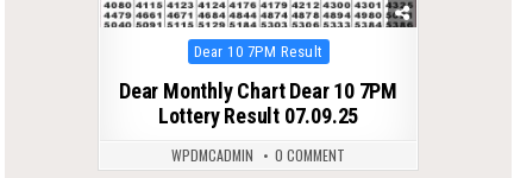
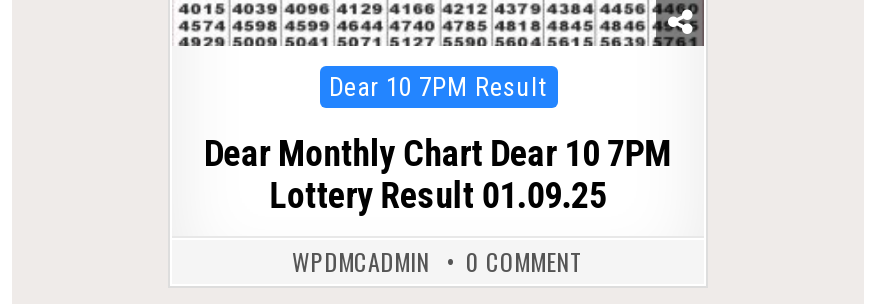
- Lottery Result 07.09.25
+ Lottery Result 01.09.25
